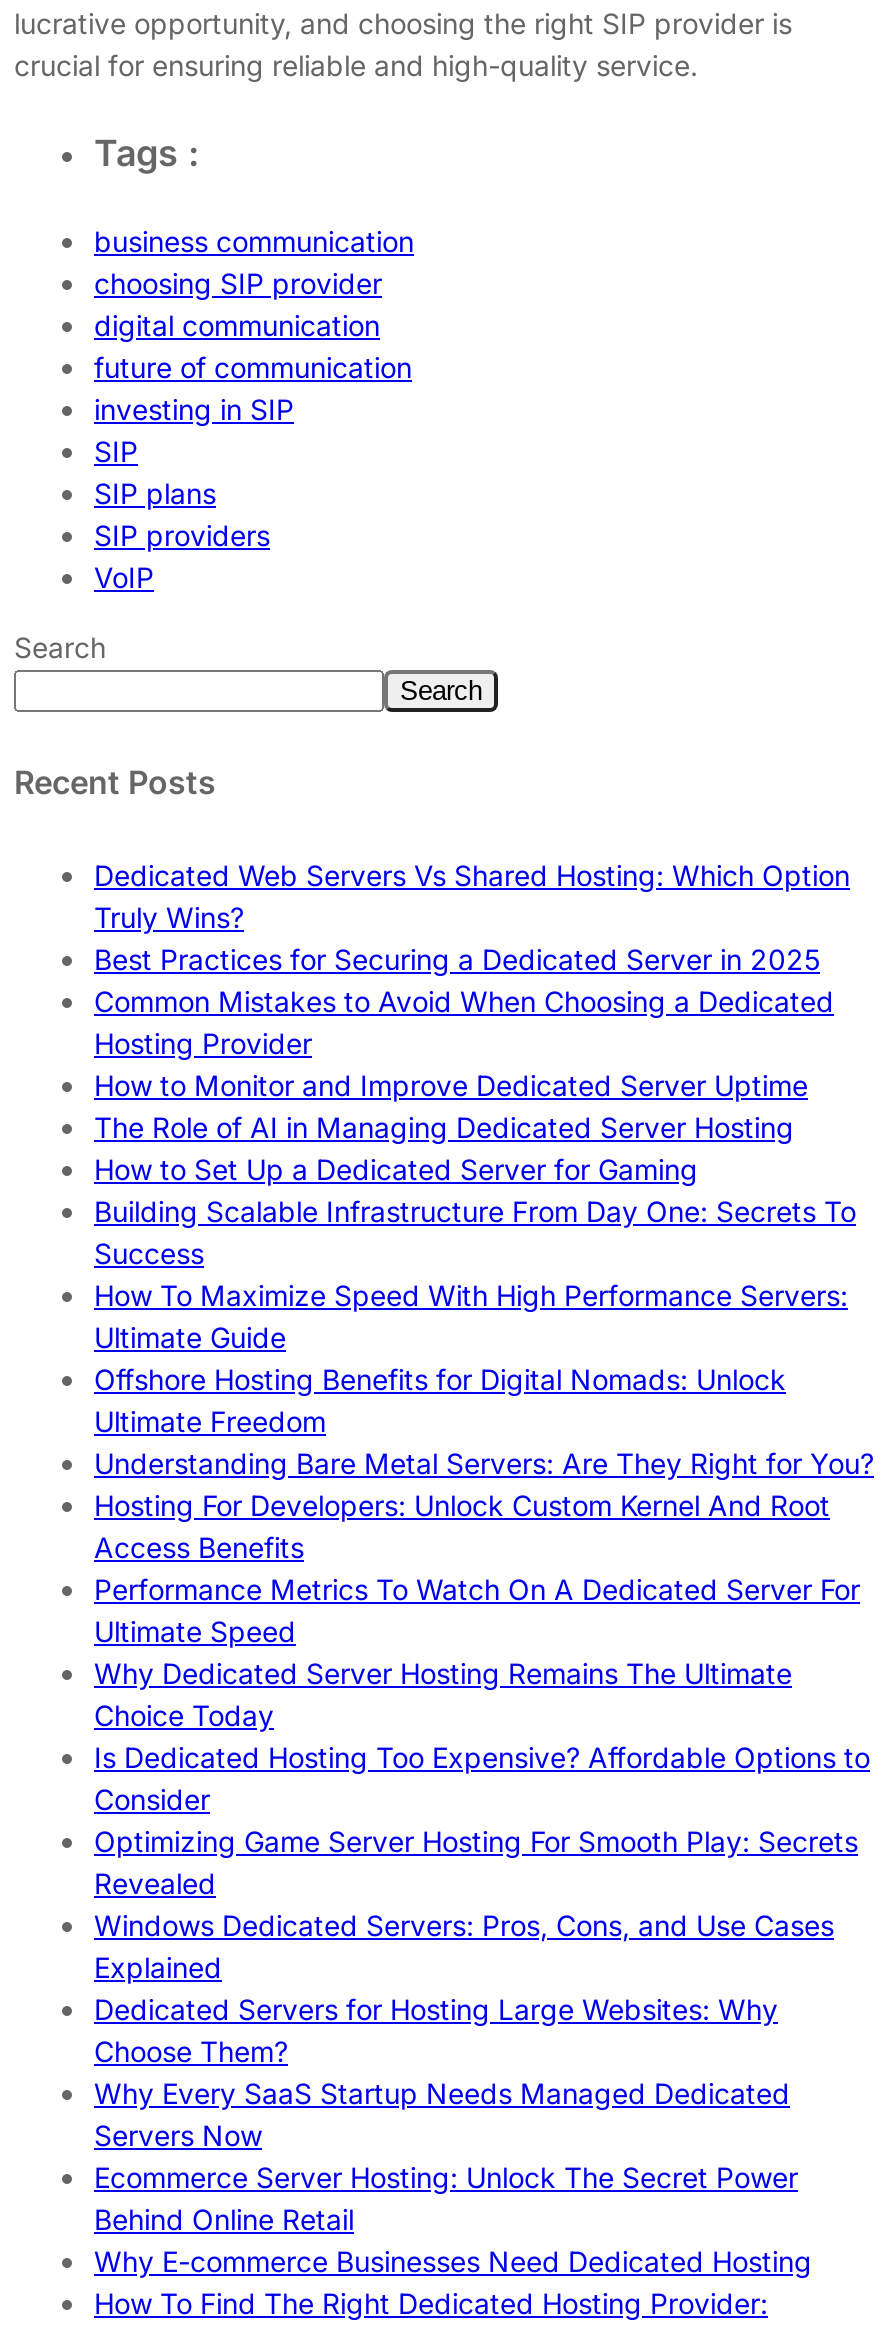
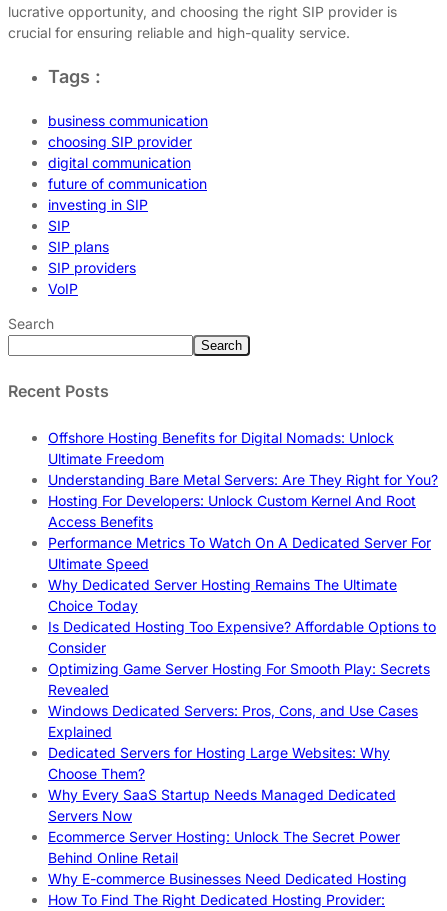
- Dedicated Web Servers Vs Shared Hosting: Which Option
- Truly Wins?
- Best Practices for Securing a Dedicated Server in 2025
- Common Mistakes to Avoid When Choosing a Dedicated
- Hosting Provider
- How to Monitor and Improve Dedicated Server Uptime
- The Role of AI in Managing Dedicated Server Hosting
- How to Set Up a Dedicated Server for Gaming
- Building Scalable Infrastructure From Day One: Secrets To
- Success
- How To Maximize Speed With High Performance Servers:
- Ultimate Guide
